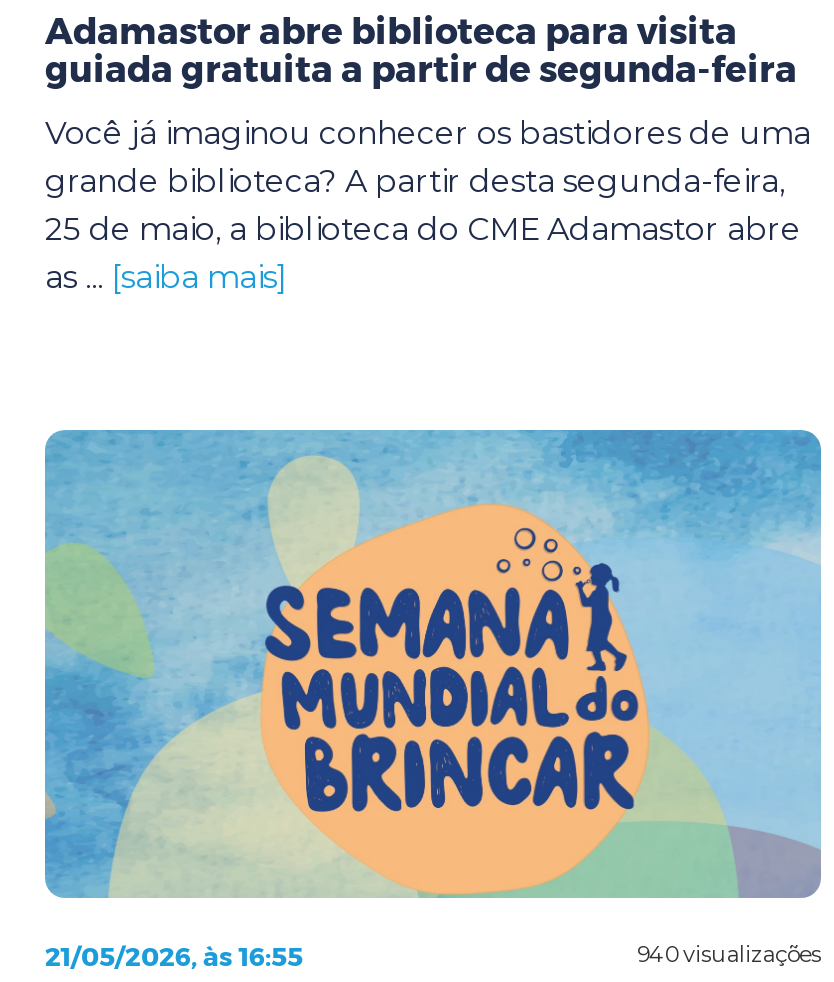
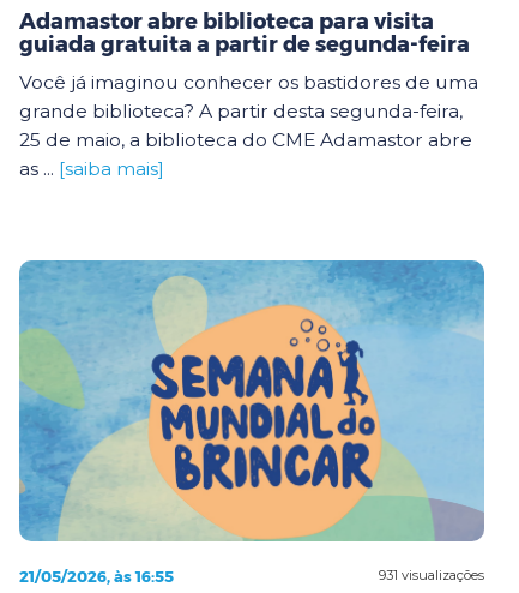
- 940 visualizações
+ 931 visualizações
